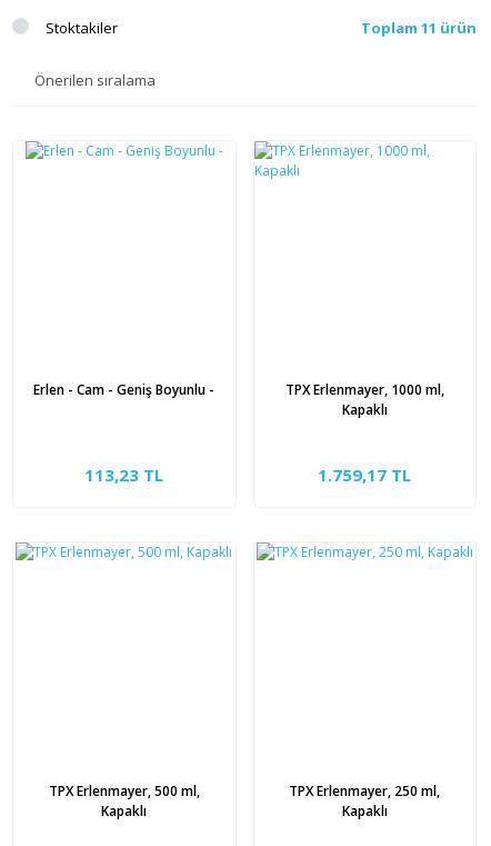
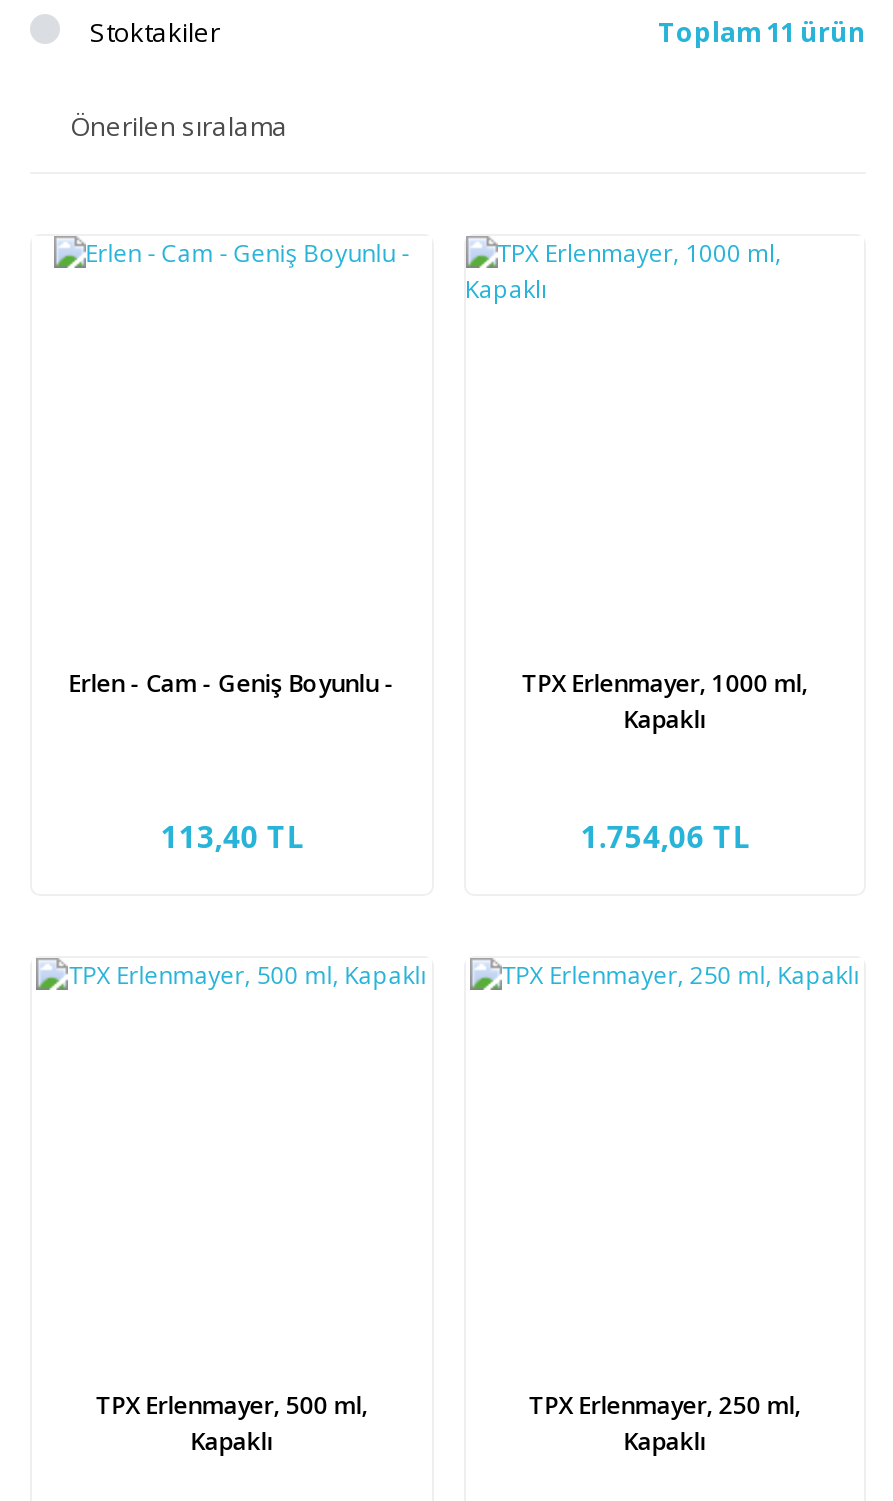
- 113,23 TL
+ 113,40 TL

- 1.759,17 TL
+ 1.754,06 TL
